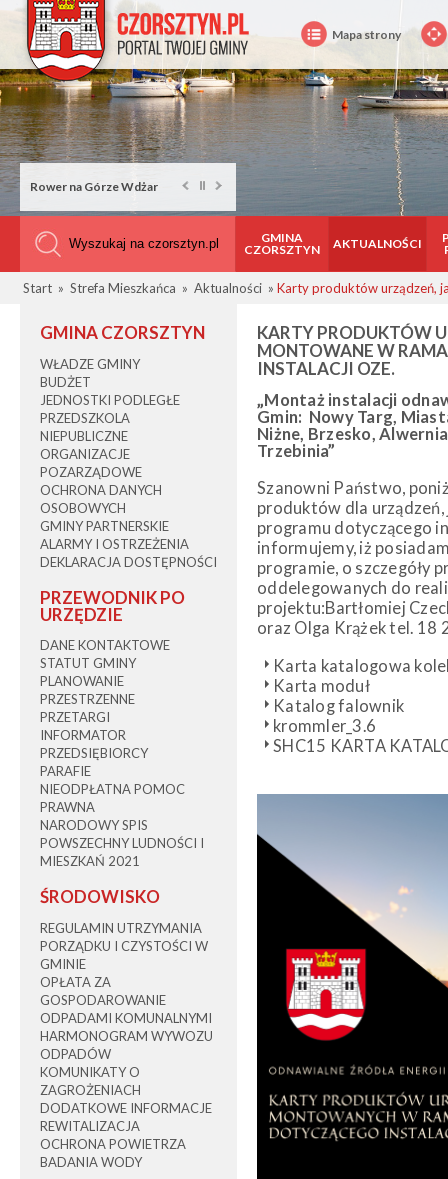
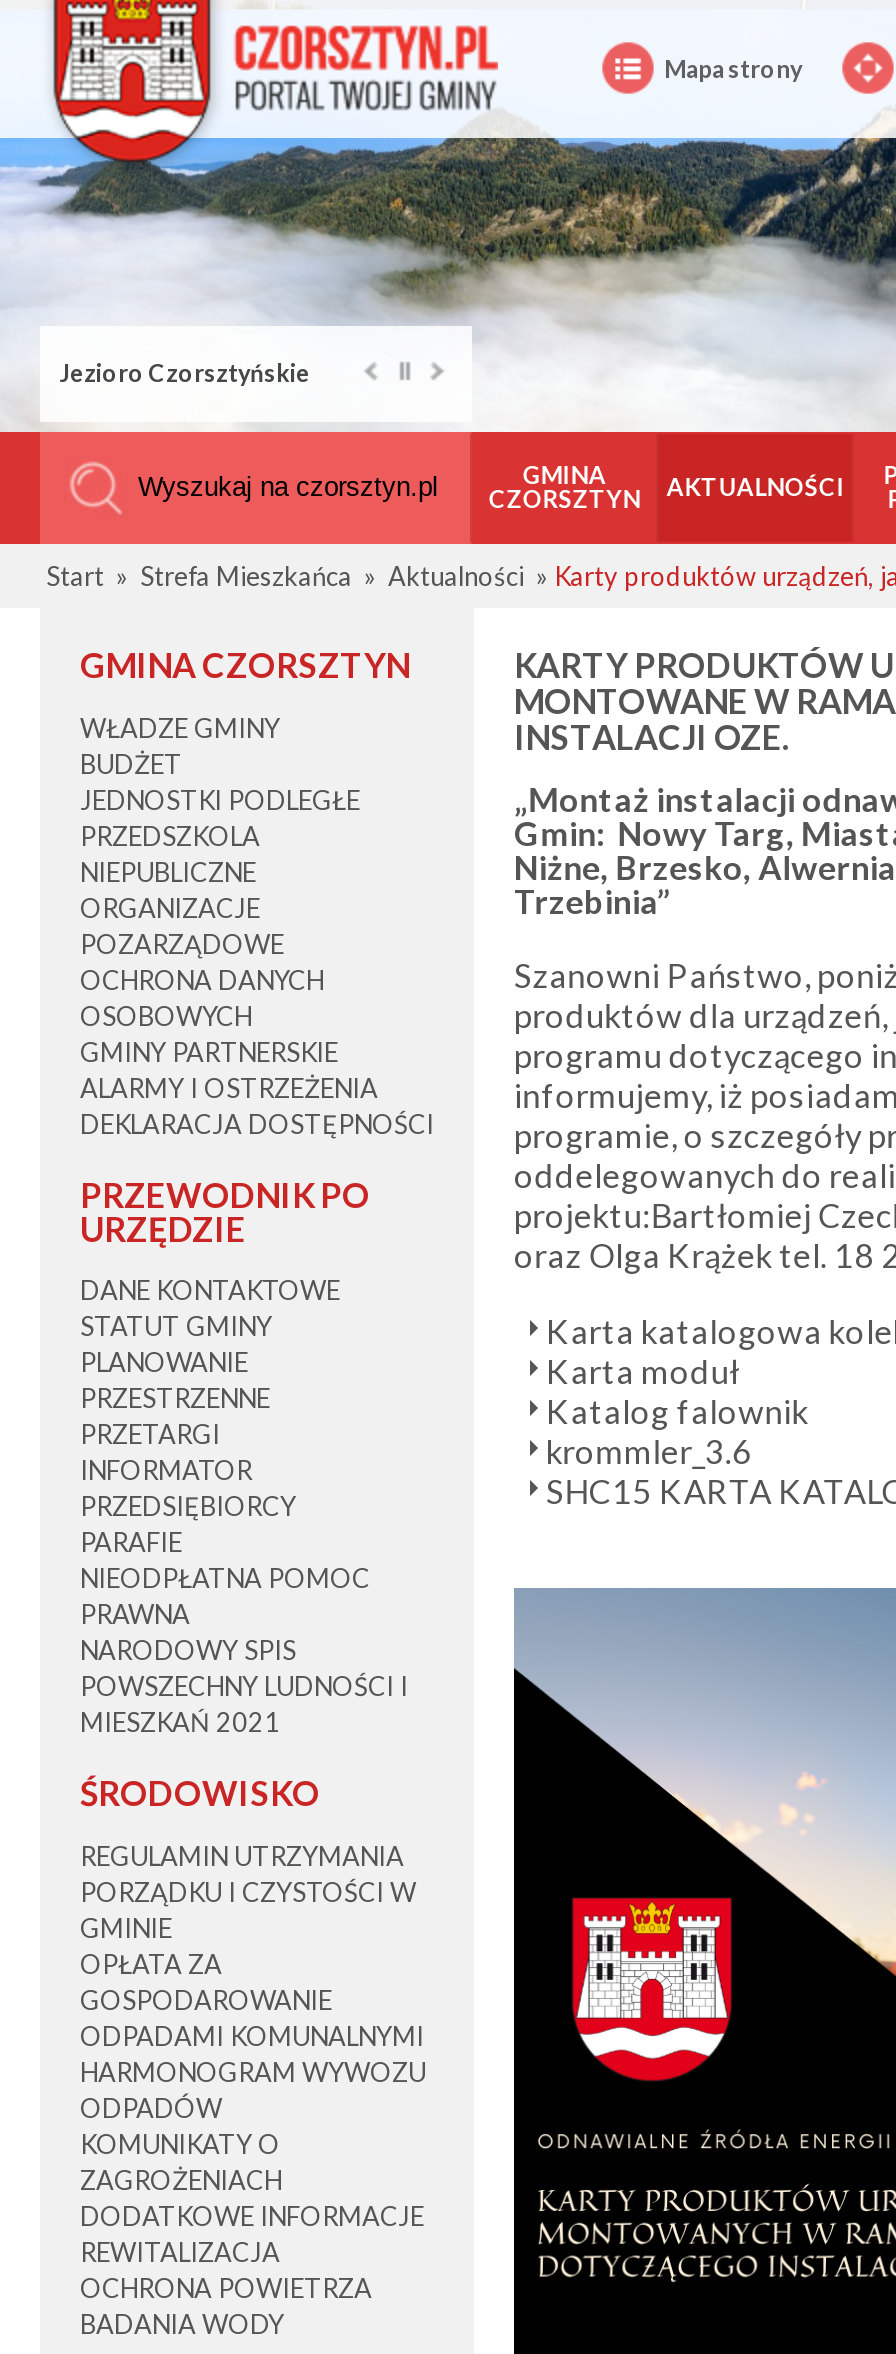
- [image]
- Rower na Górze Wdżar
+ [image]
+ Jezioro Czorsztyńskie
